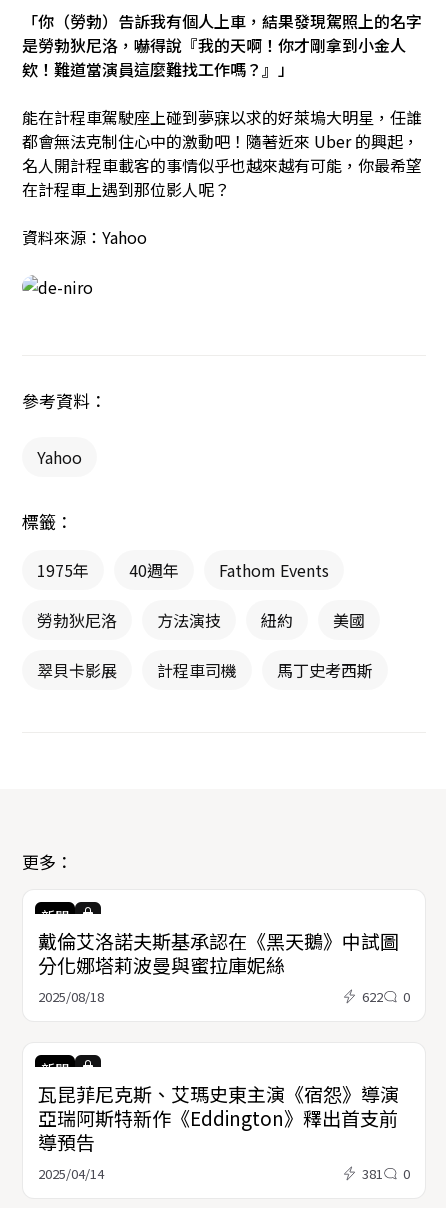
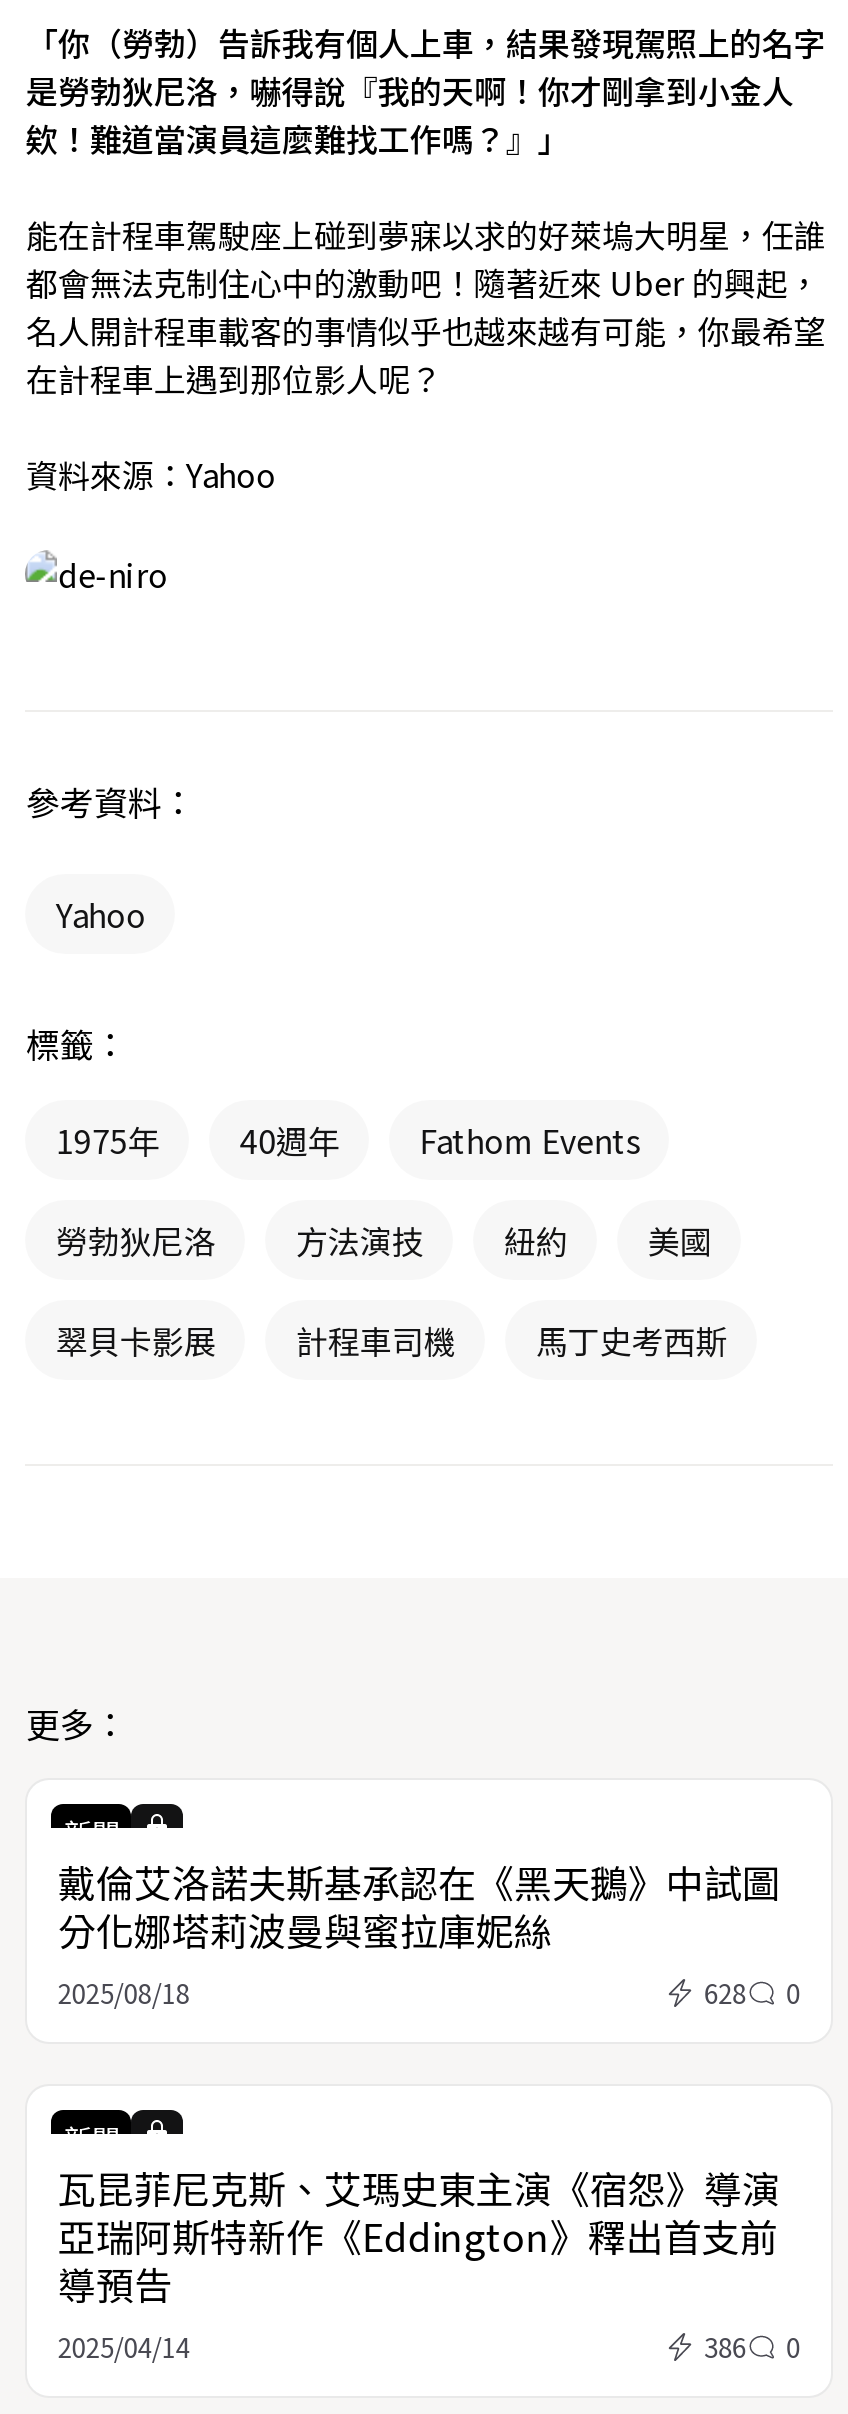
- 622 0
+ 628 0

- 381 0
+ 386 0
